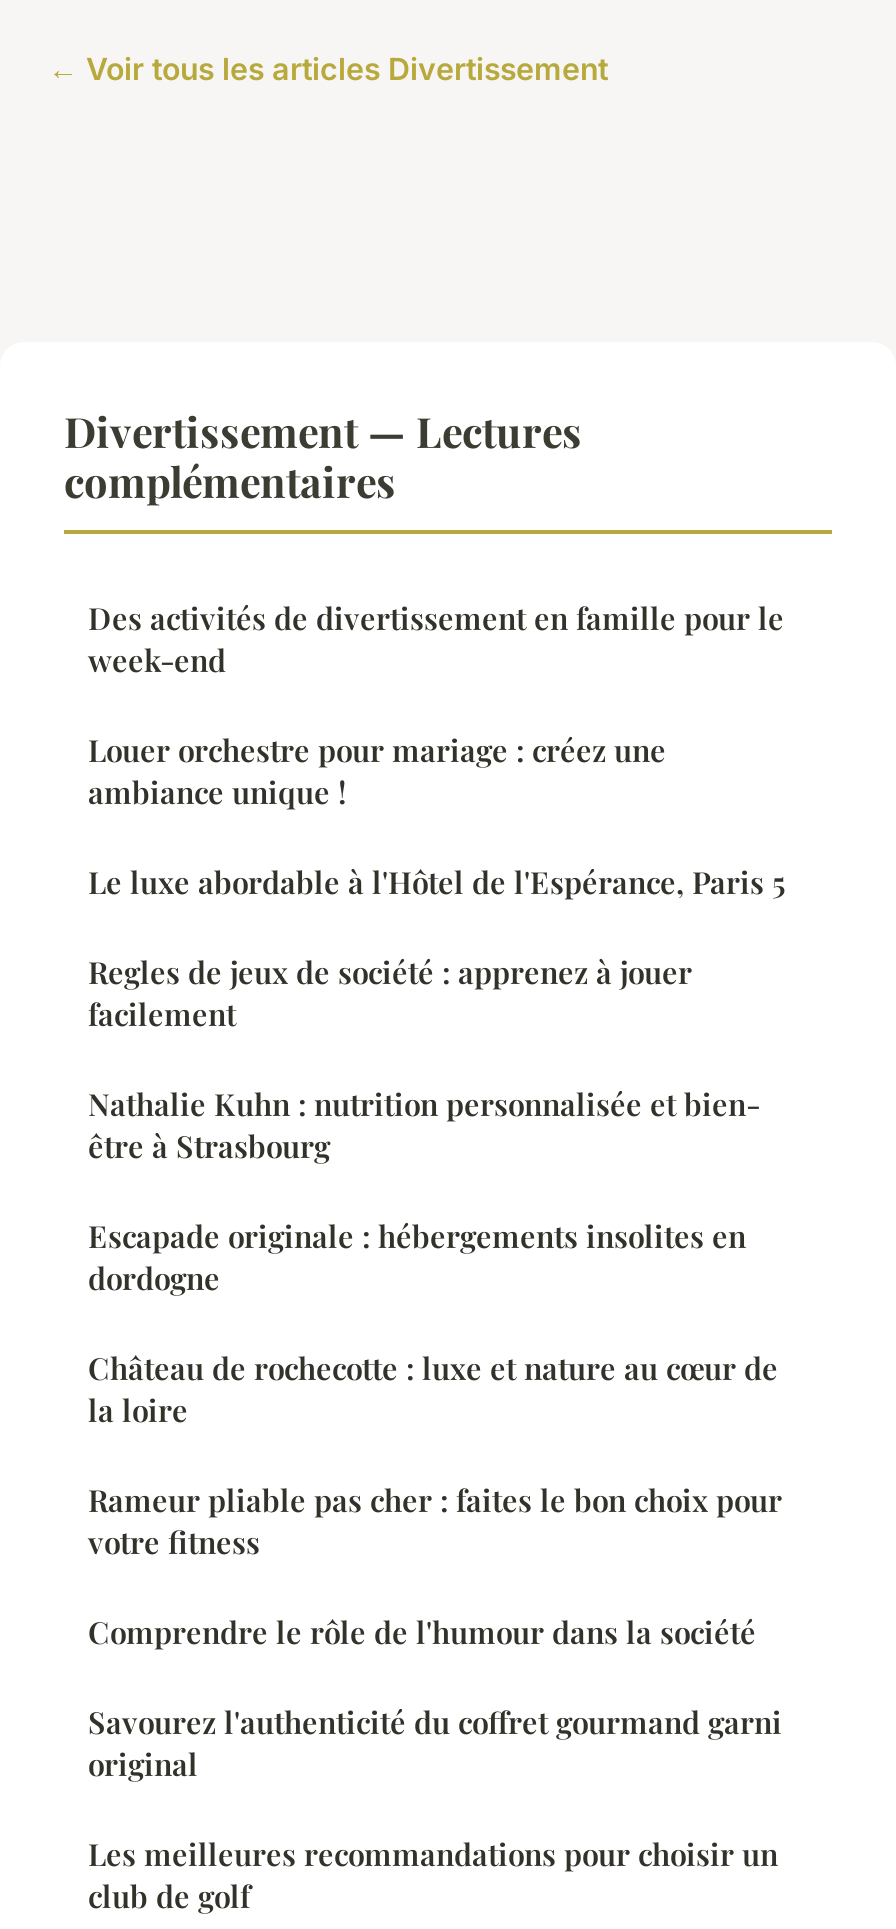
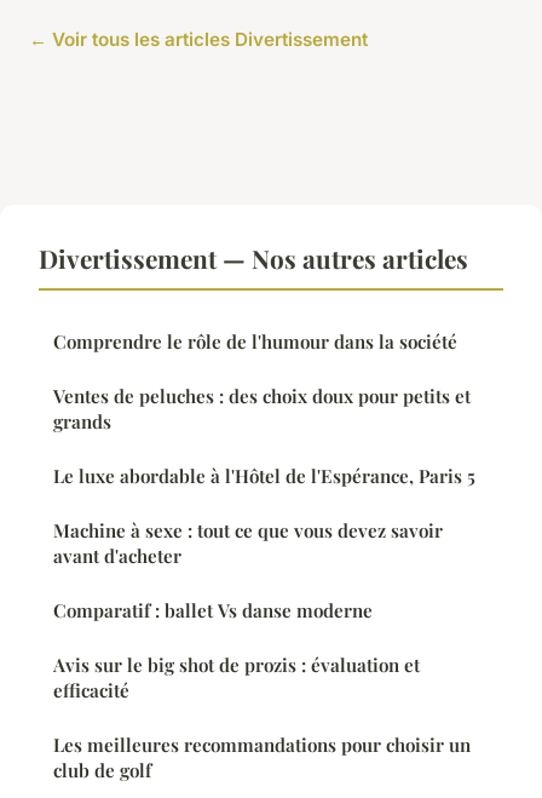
- Divertissement — Lectures
- complémentaires
- Des activités de divertissement en famille pour le
- week-end
- Louer orchestre pour mariage : créez une
- ambiance unique !
- Regles de jeux de société : apprenez à jouer
- facilement
- Nathalie Kuhn : nutrition personnalisée et bien-
- être à Strasbourg
- Escapade originale : hébergements insolites en
- dordogne
- Château de rochecotte : luxe et nature au cœur de
- la loire
- Rameur pliable pas cher : faites le bon choix pour
- votre fitness
+ Divertissement — Nos autres articles

moved down: Le luxe abordable à l'Hôtel de l'Espérance, Paris 5

moved up: Comprendre le rôle de l'humour dans la société

- Savourez l'authenticité du coffret gourmand garni
- original
+ Ventes de peluches : des choix doux pour petits et
+ grands
+ Machine à sexe : tout ce que vous devez savoir
+ avant d'acheter
+ Comparatif : ballet Vs danse moderne
+ Avis sur le big shot de prozis : évaluation et
+ efficacité
